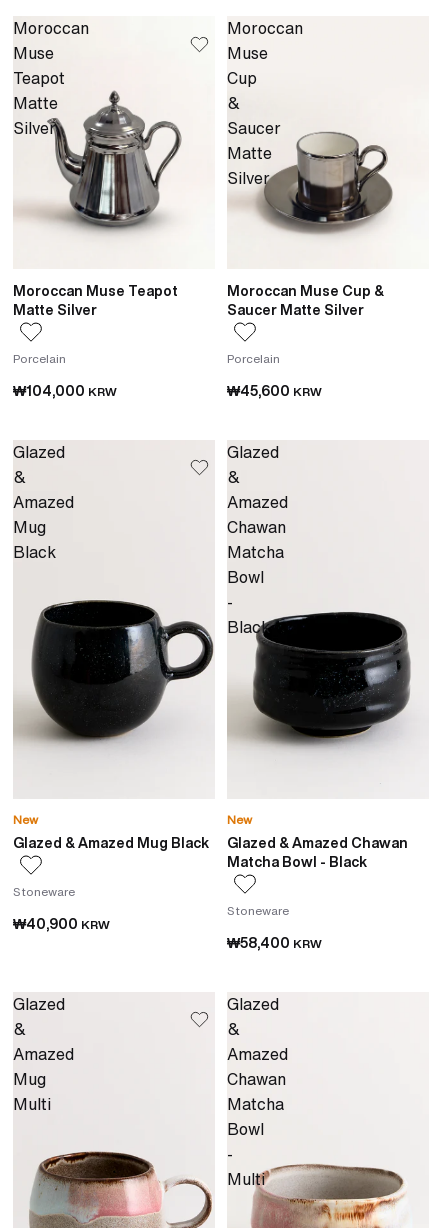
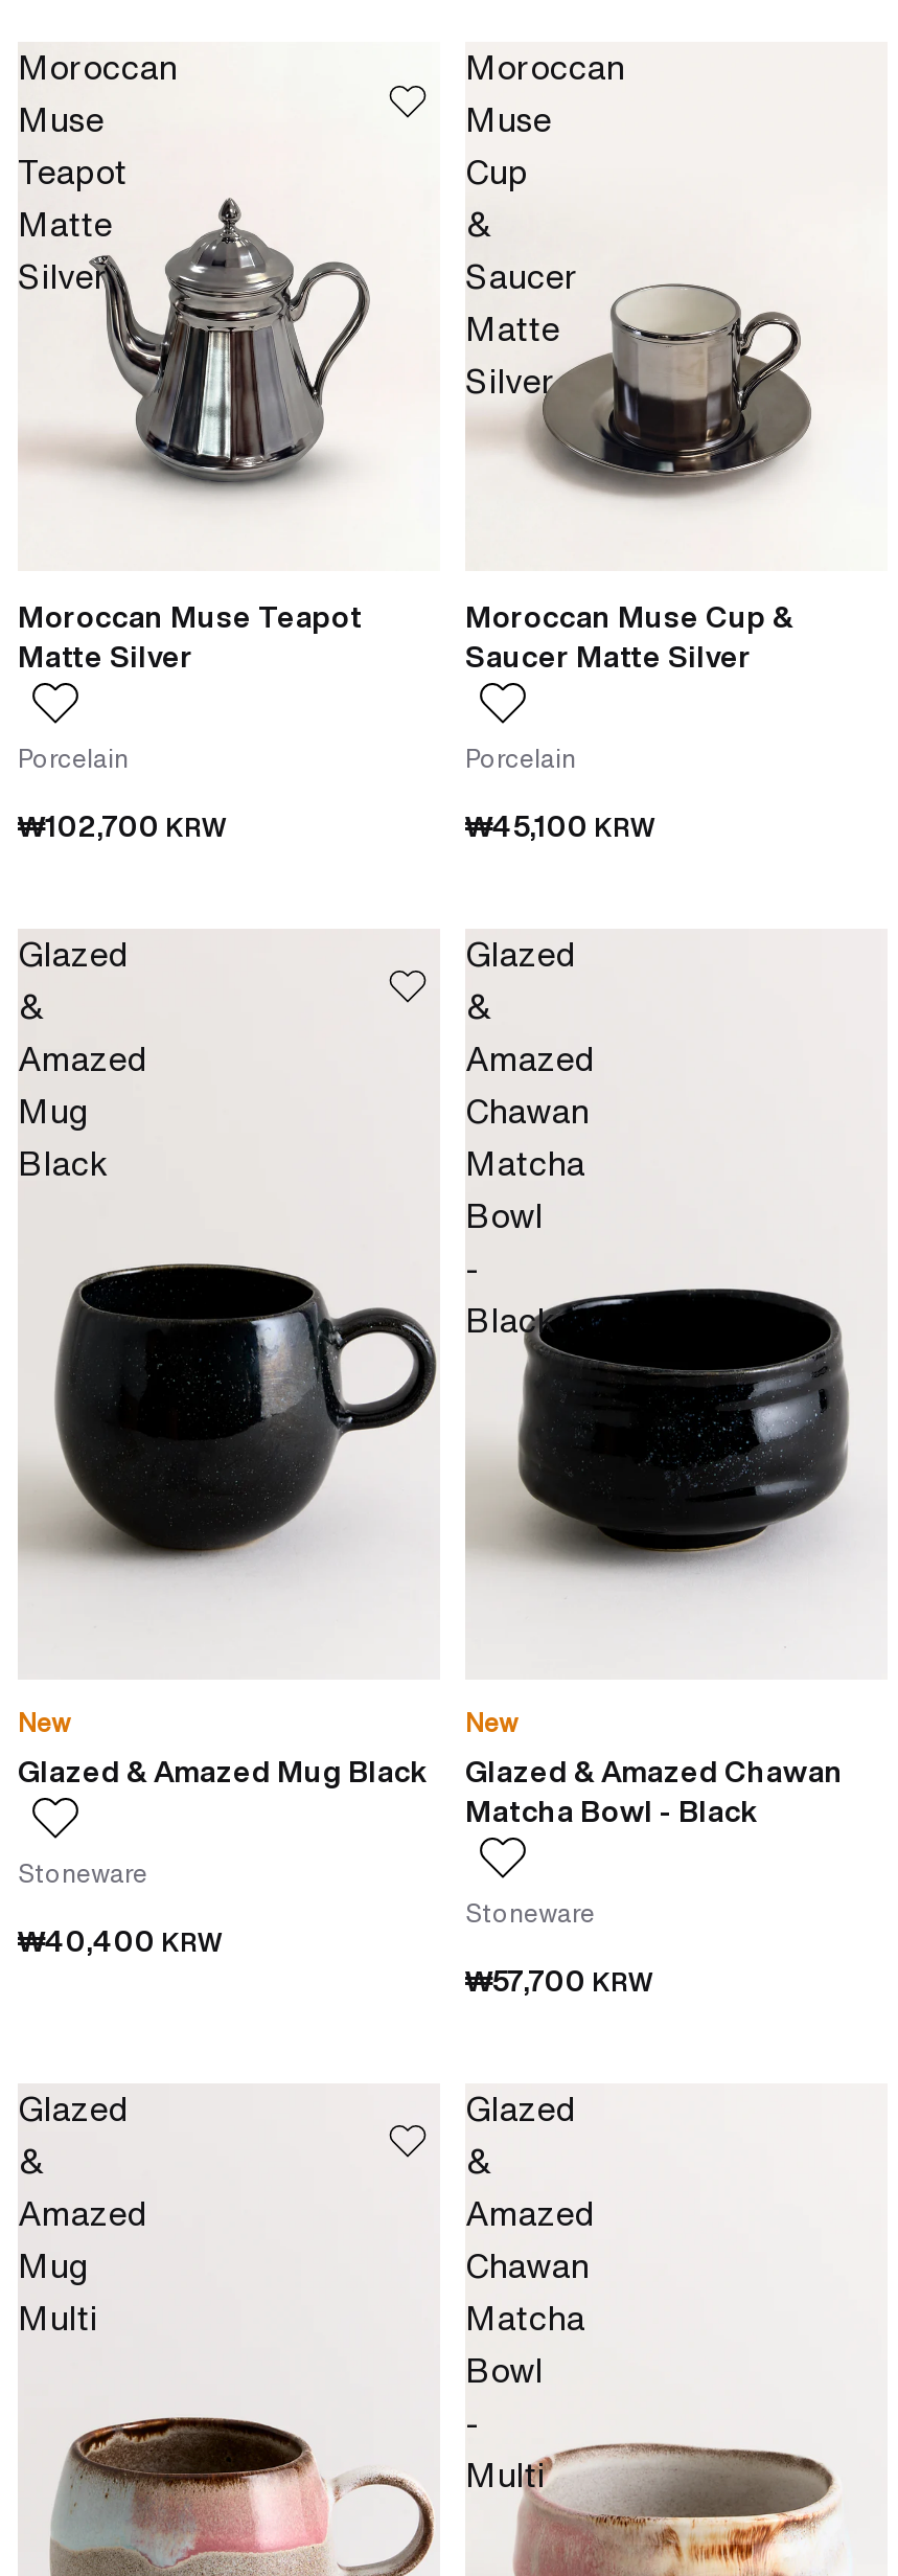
- ₩104,000 KRW
+ ₩102,700 KRW

- ₩45,600 KRW
+ ₩45,100 KRW

- ₩40,900 KRW
+ ₩40,400 KRW

- ₩58,400 KRW
+ ₩57,700 KRW
